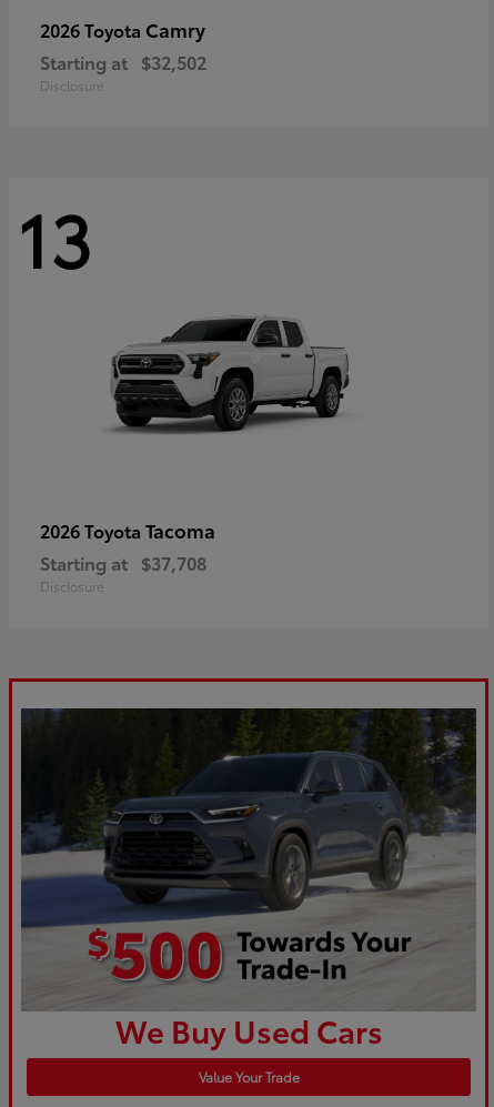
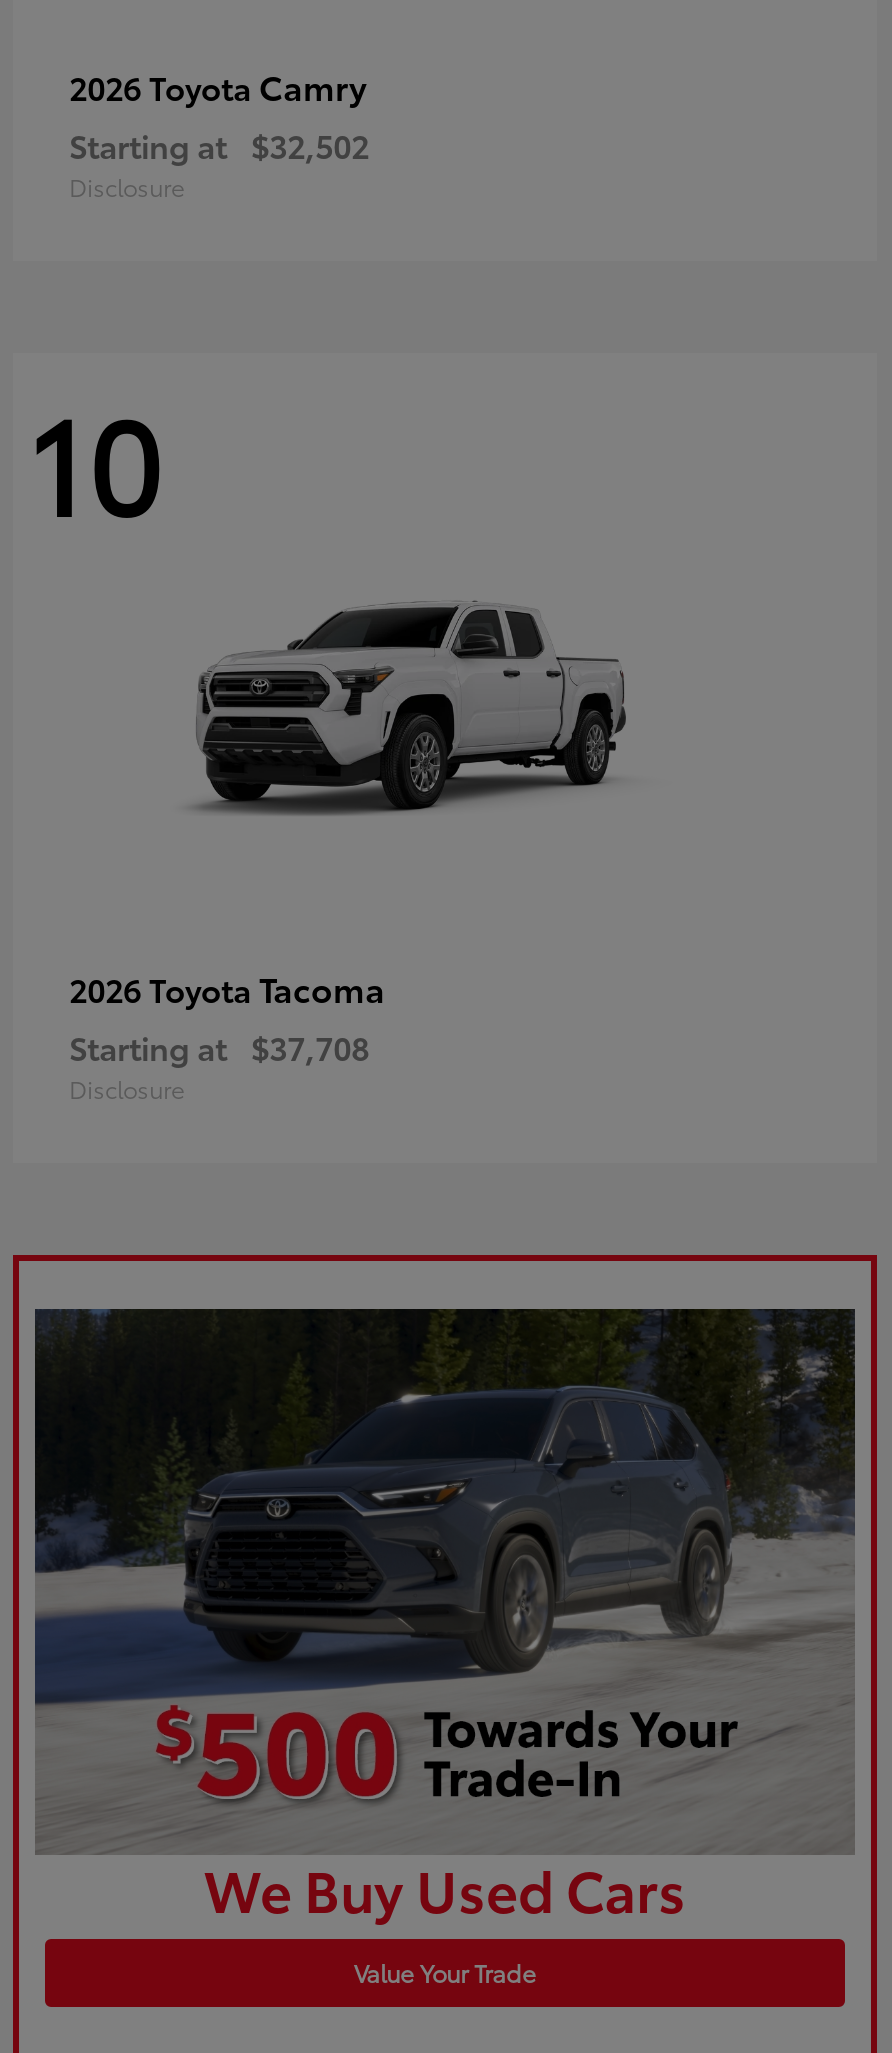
- 13
+ 10
